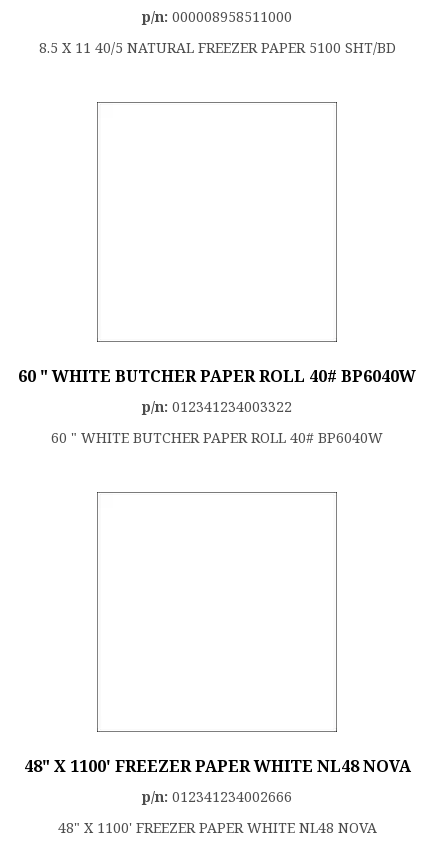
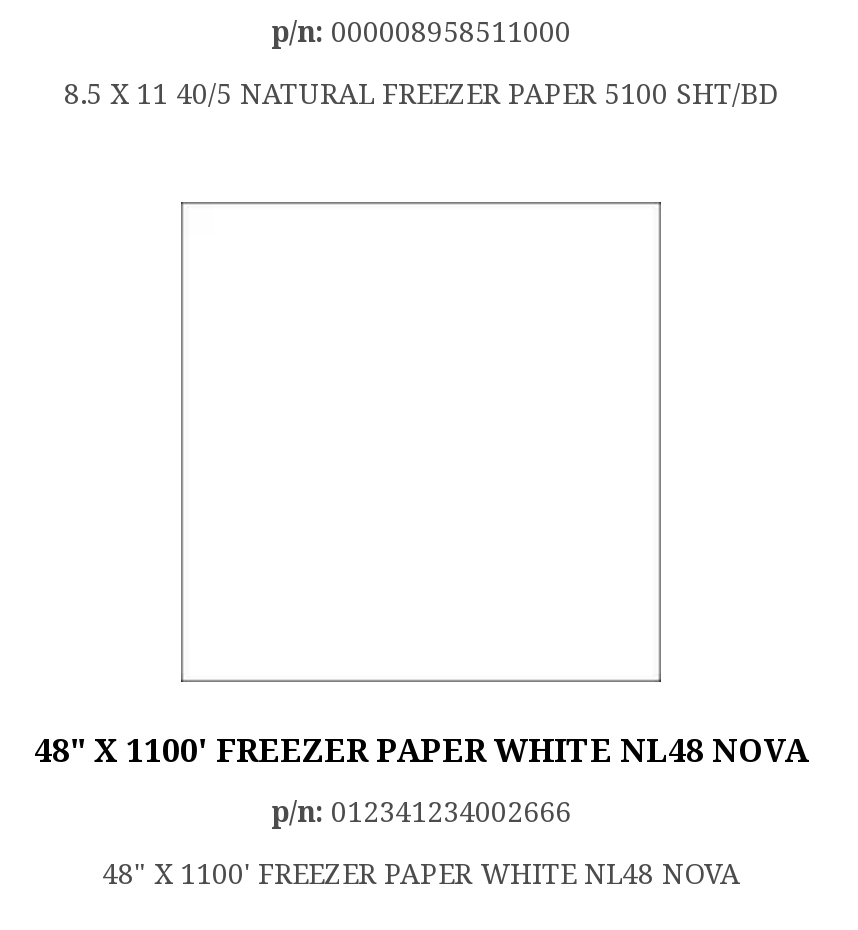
- 60 " WHITE BUTCHER PAPER ROLL 40# BP6040W
- p/n: 012341234003322
- 60 " WHITE BUTCHER PAPER ROLL 40# BP6040W
